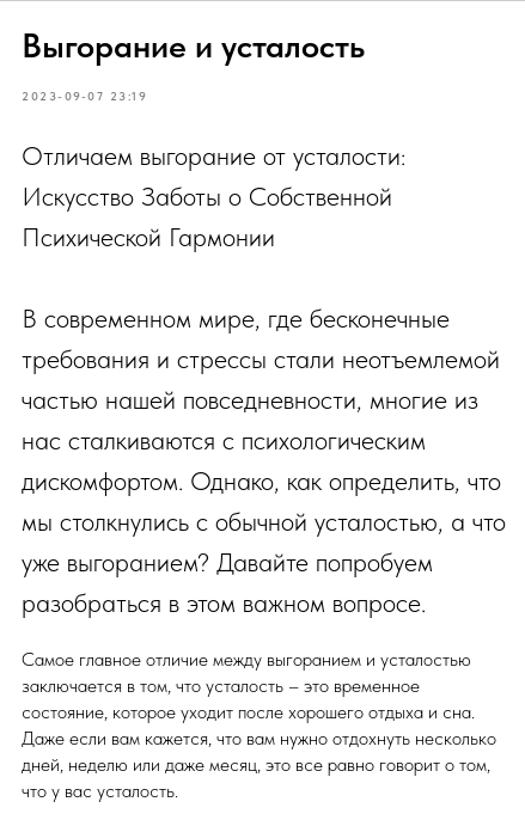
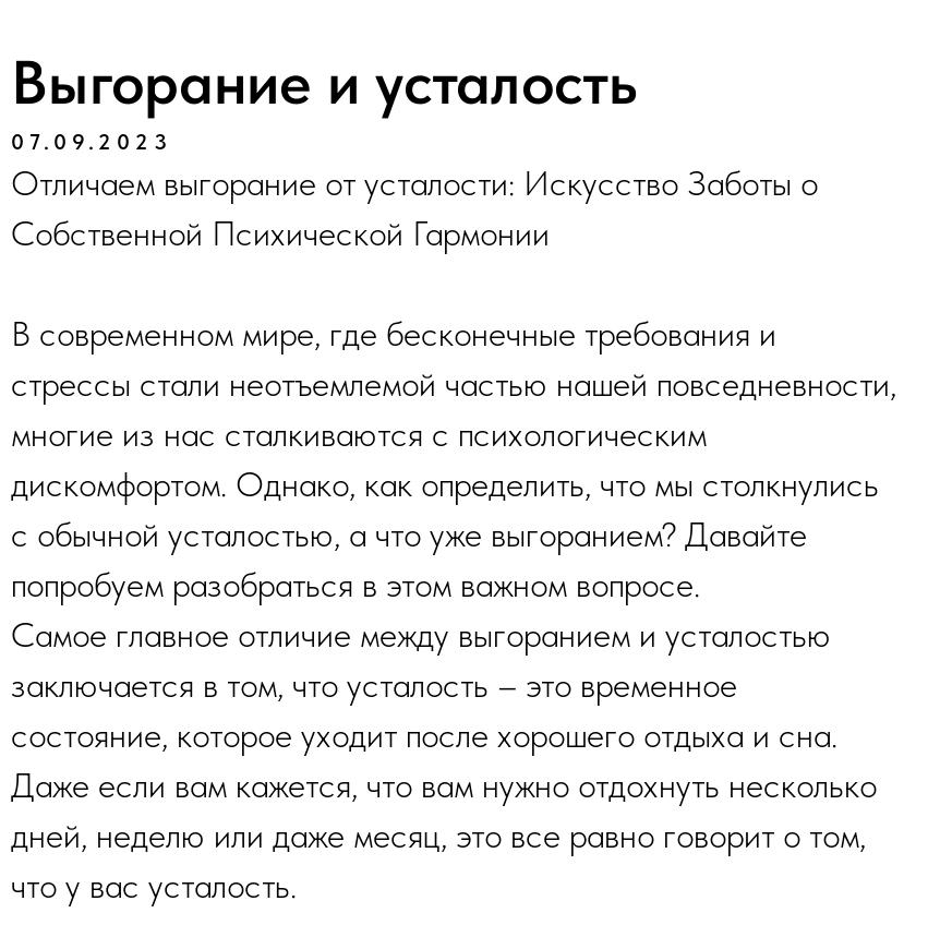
- 2023-09-07 23:19
- Отличаем выгорание от усталости:
- Искусство Заботы о Собственной
- Психической Гармонии
- В современном мире, где бесконечные
- требования и стрессы стали неотъемлемой
- частью нашей повседневности, многие из
- нас сталкиваются с психологическим
- дискомфортом. Однако, как определить, что
- мы столкнулись с обычной усталостью, а что
- уже выгоранием? Давайте попробуем
- разобраться в этом важном вопросе.
+ 07.09.2023
+ Отличаем выгорание от усталости: Искусство Заботы о
+ Собственной Психической Гармонии
+ В современном мире, где бесконечные требования и
+ стрессы стали неотъемлемой частью нашей повседневности,
+ многие из нас сталкиваются с психологическим
+ дискомфортом. Однако, как определить, что мы столкнулись
+ с обычной усталостью, а что уже выгоранием? Давайте
+ попробуем разобраться в этом важном вопросе.
